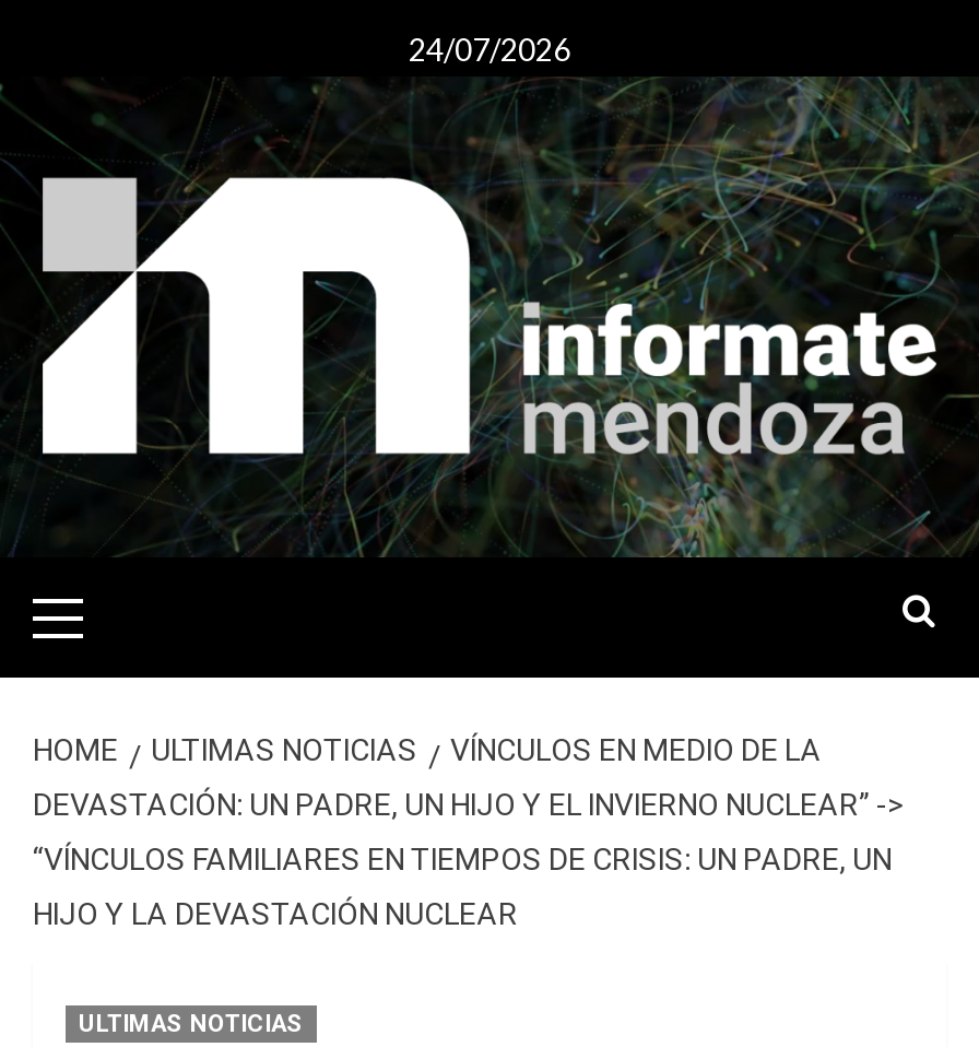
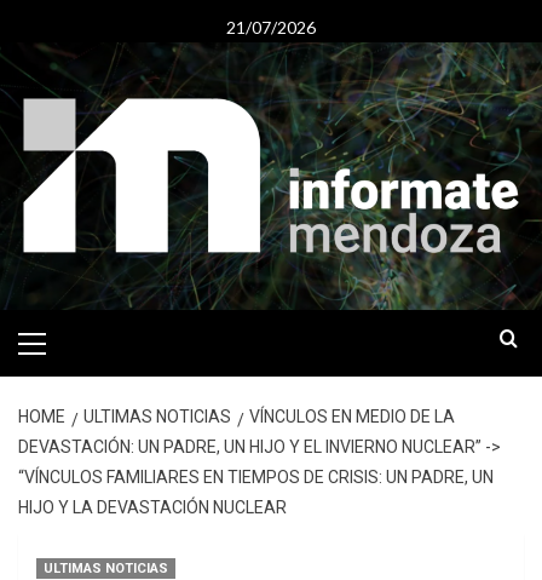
- 24/07/2026
+ 21/07/2026
